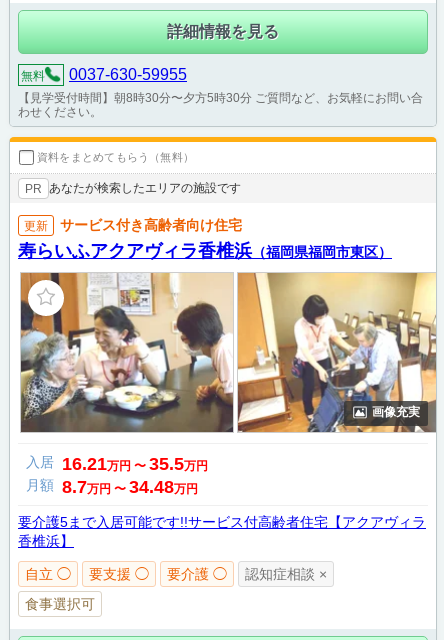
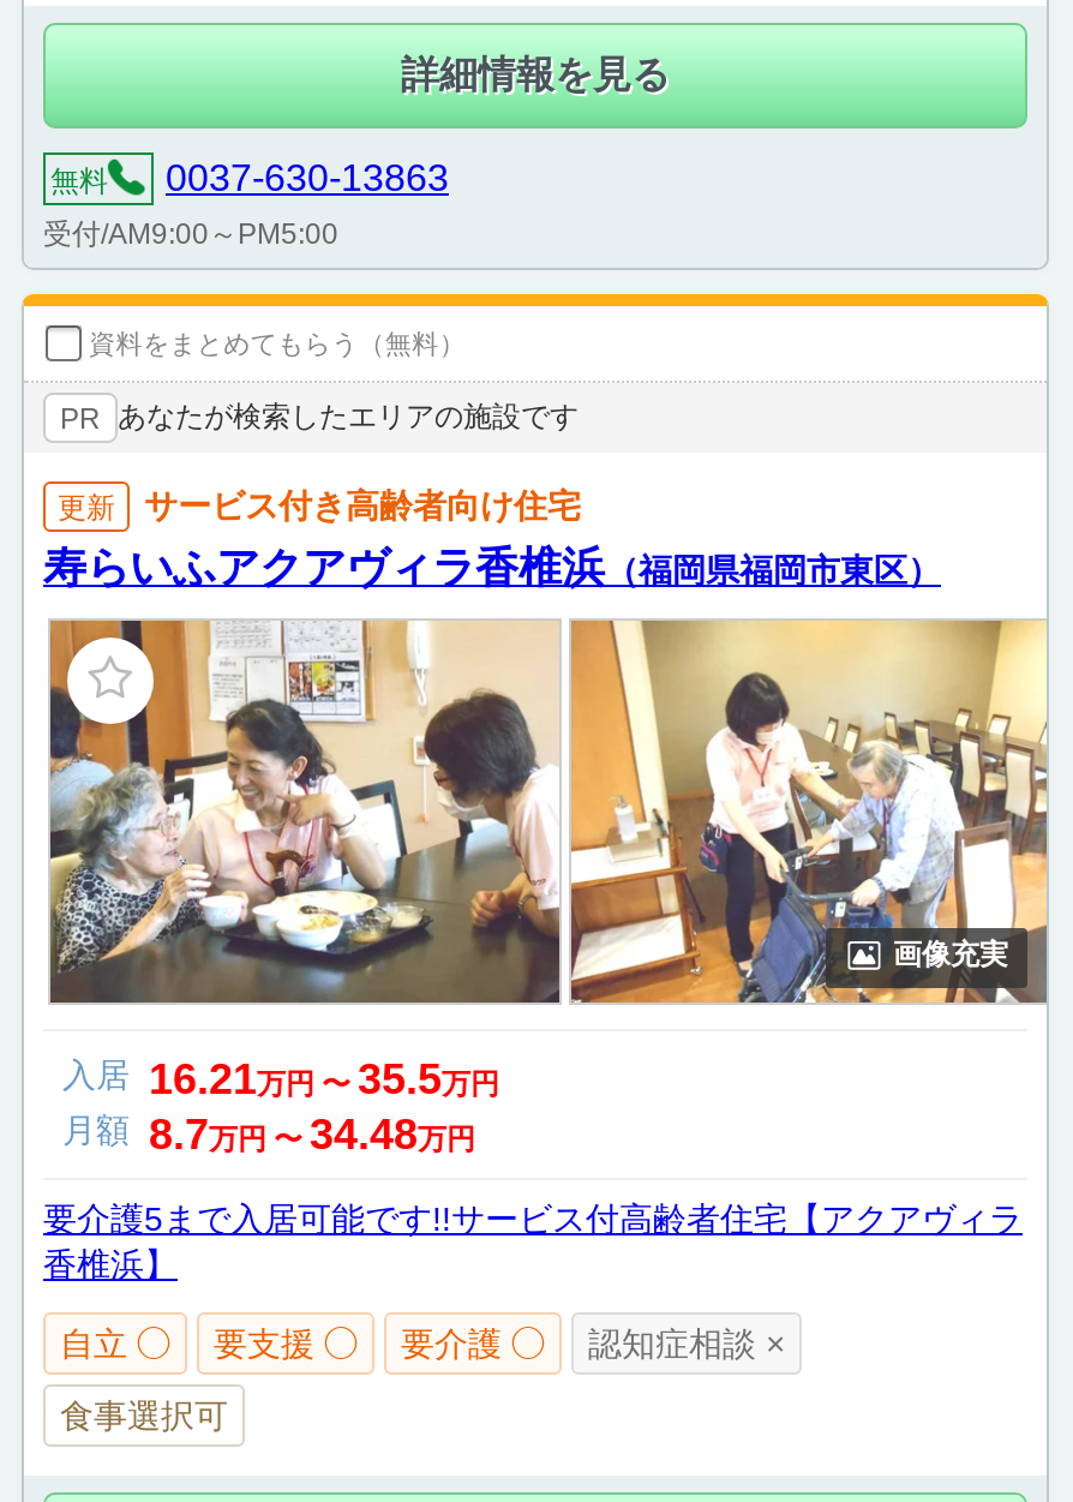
- 無料 0037-630-59955
+ 無料 0037-630-13863

- 【見学受付時間】朝8時30分〜夕方5時30分 ご質問など、お気軽にお問い合
- わせください。
+ 受付/AM9:00～PM5:00
